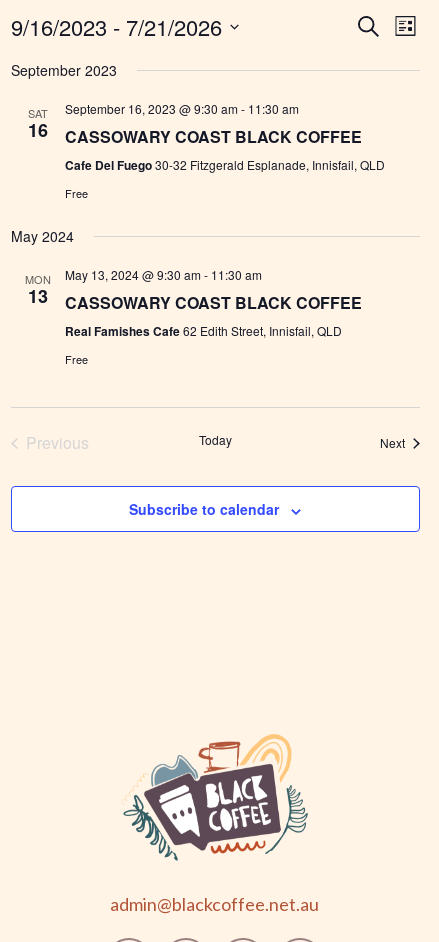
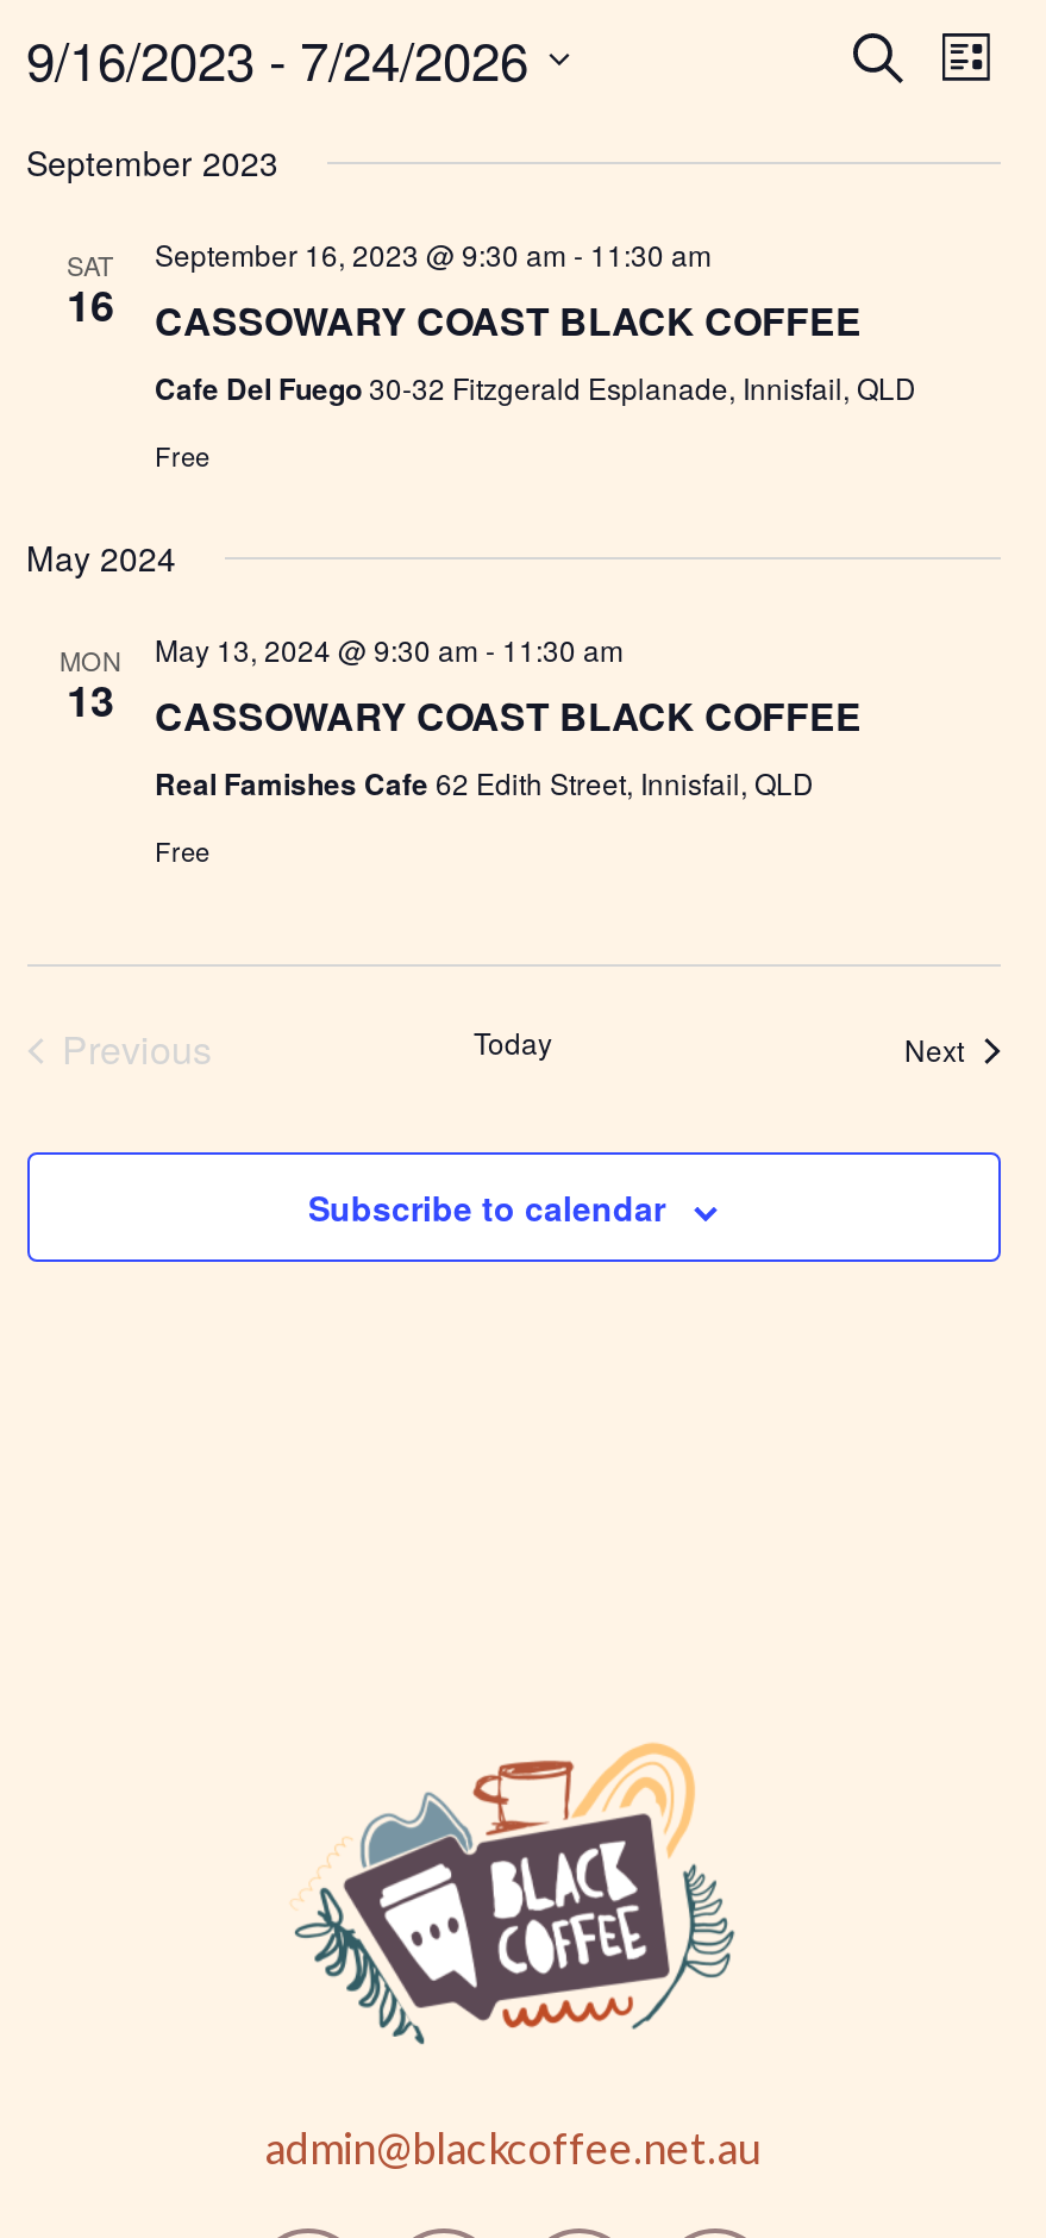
- 9/16/2023 - 7/21/2026
+ 9/16/2023 - 7/24/2026
